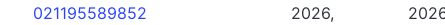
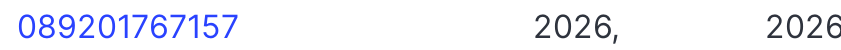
- 021195589852
+ 089201767157
